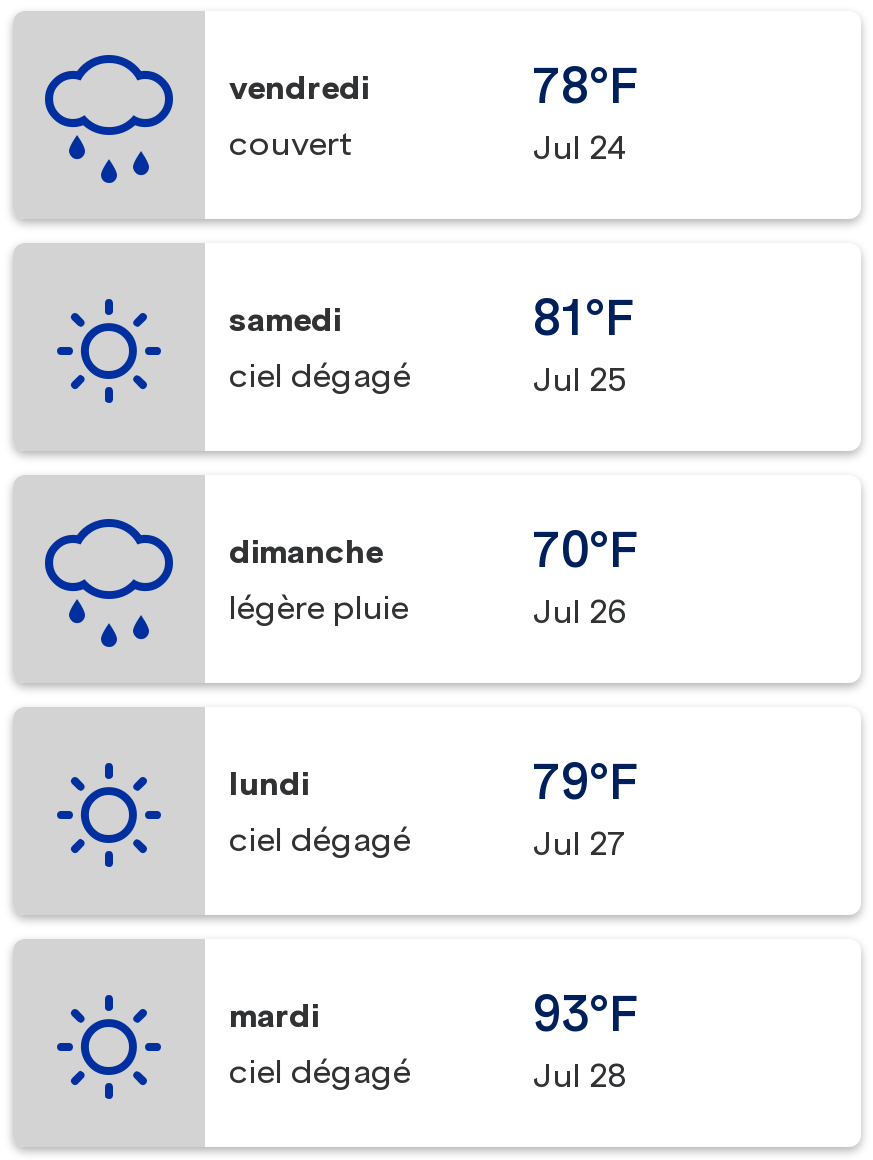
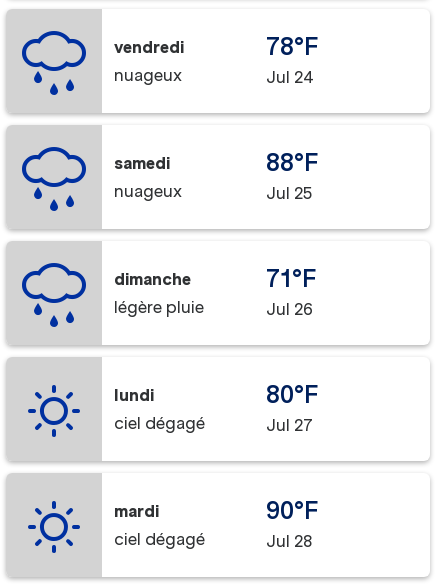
- couvert
+ nuageux

- [image]
- ciel dégagé
+ [image]
+ nuageux

- 81°F
+ 88°F

- 70°F
+ 71°F

- 79°F
+ 80°F

- 93°F
+ 90°F
